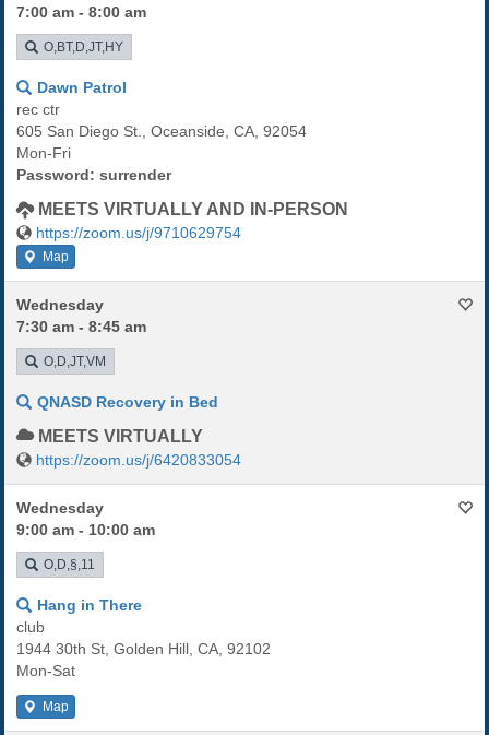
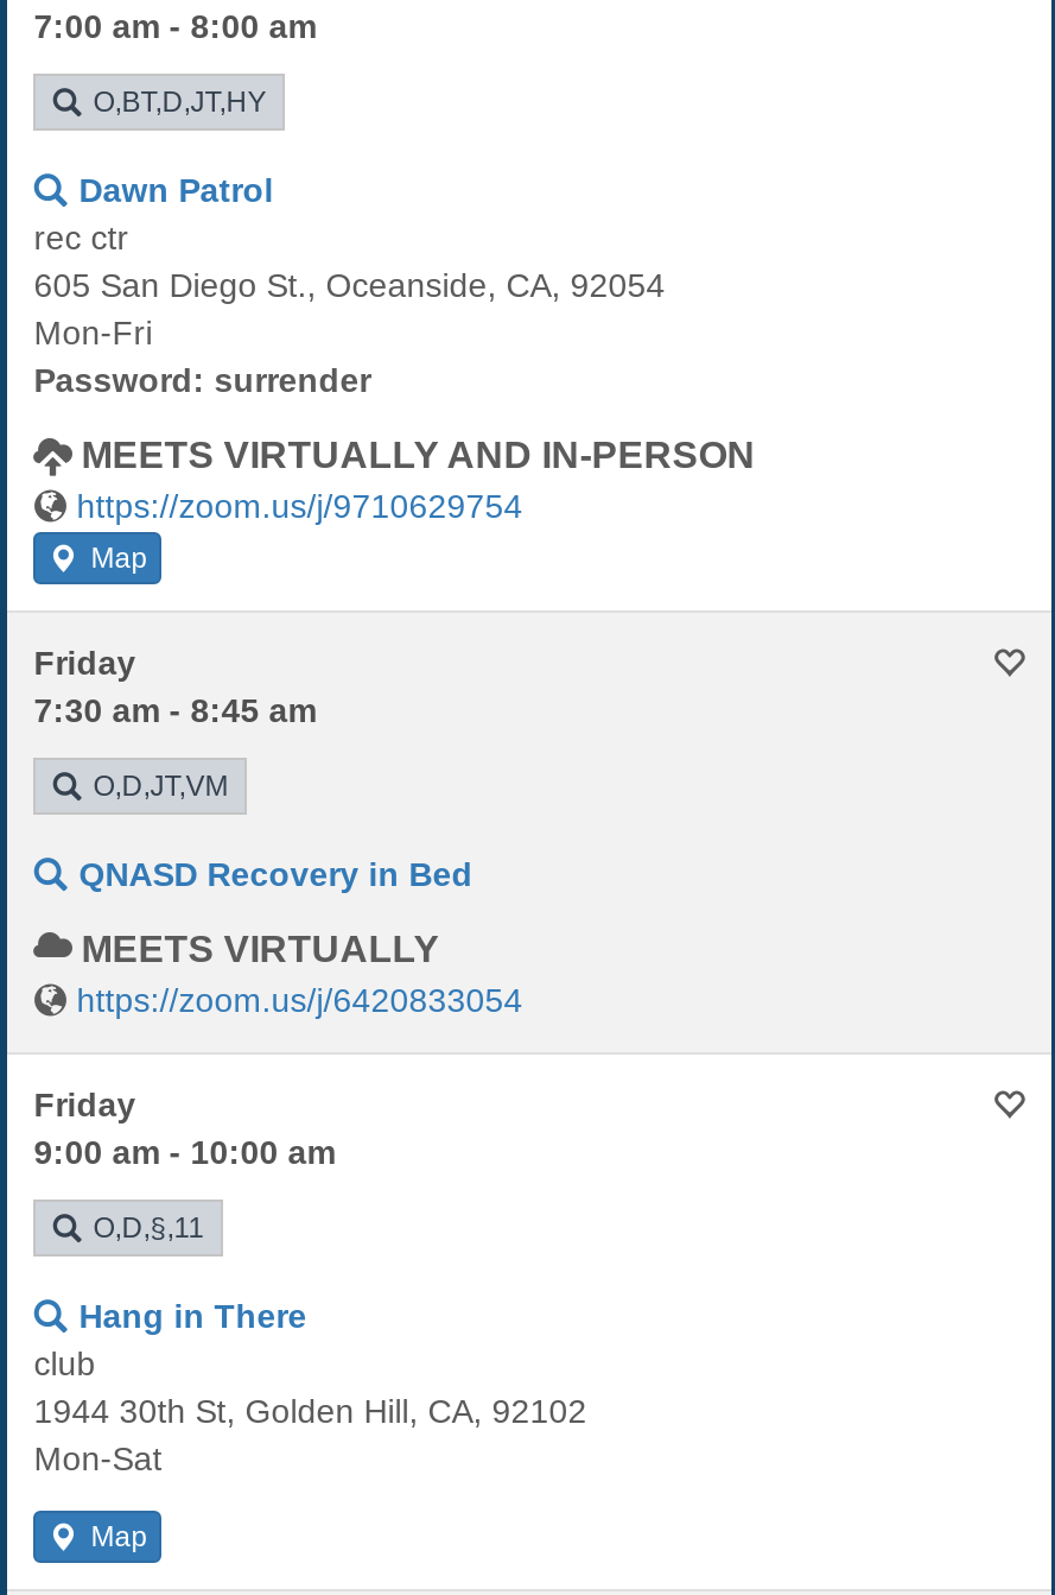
- Wednesday
+ Friday

- Wednesday
+ Friday
